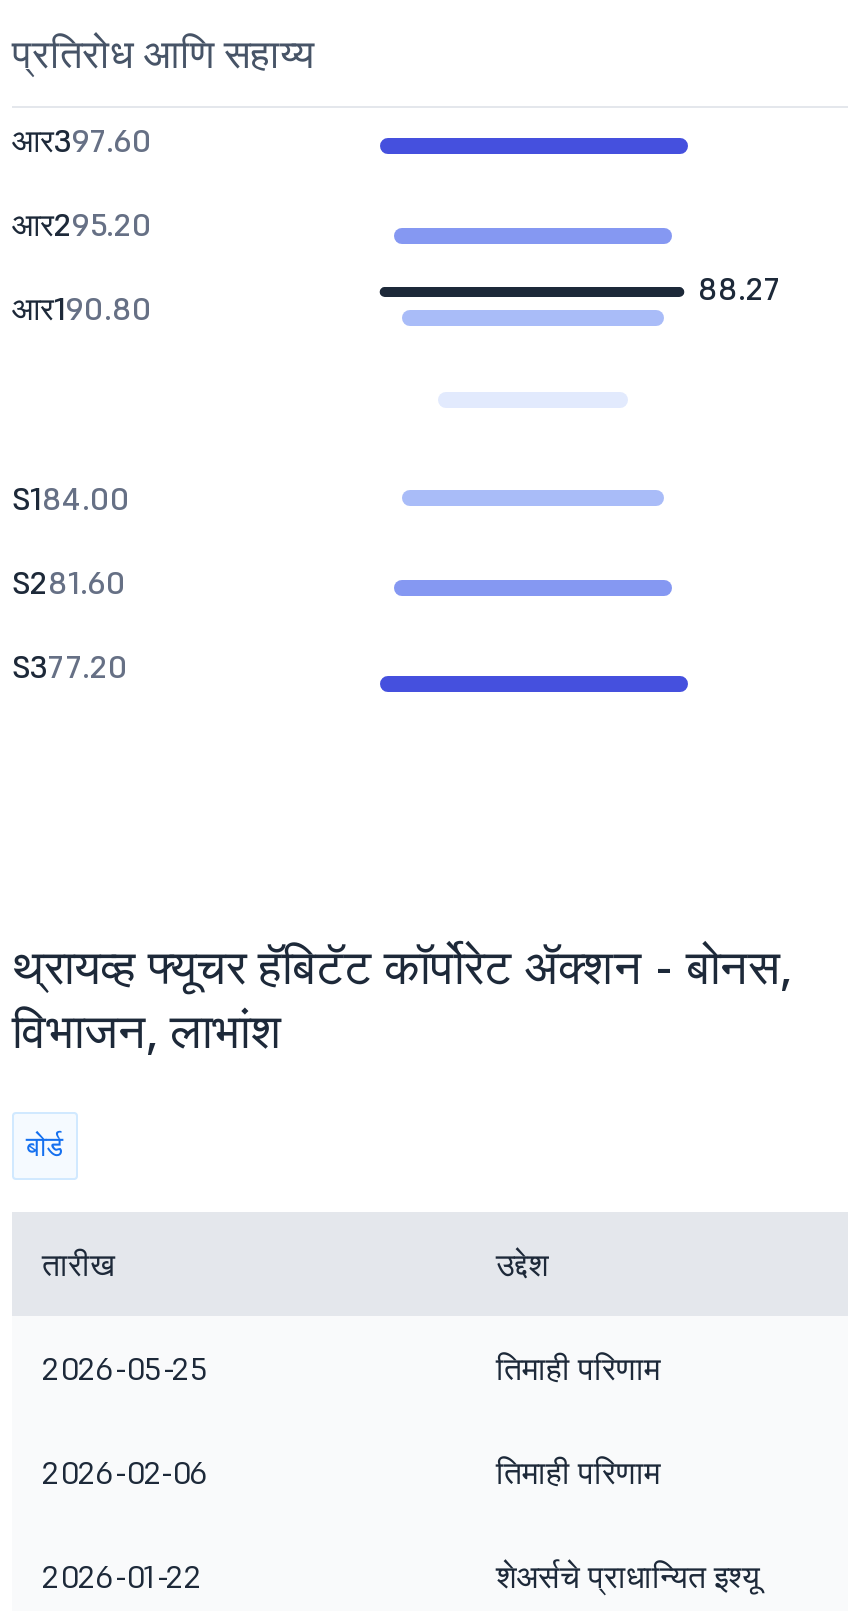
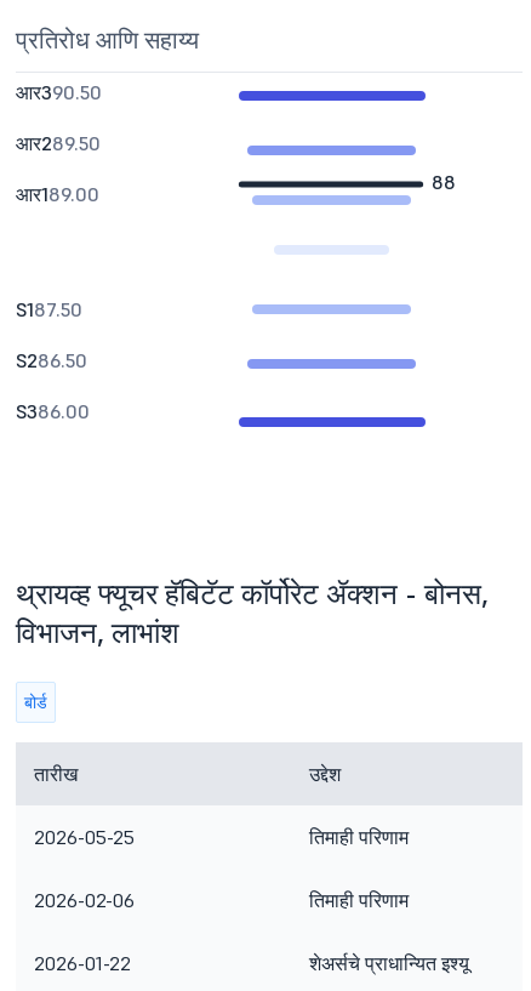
- आर397.60
+ आर390.50

- आर295.20
+ आर289.50

- 88.27
+ 88

- आर190.80
+ आर189.00

- S184.00
+ S187.50

- S281.60
+ S286.50

- S377.20
+ S386.00
